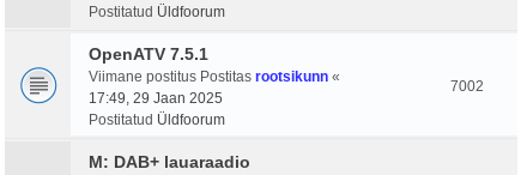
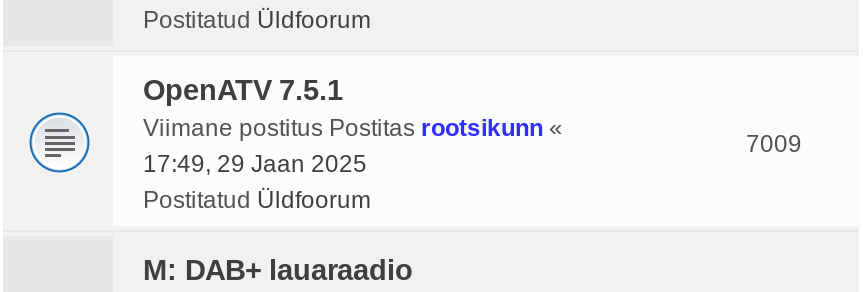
- 7002
+ 7009
